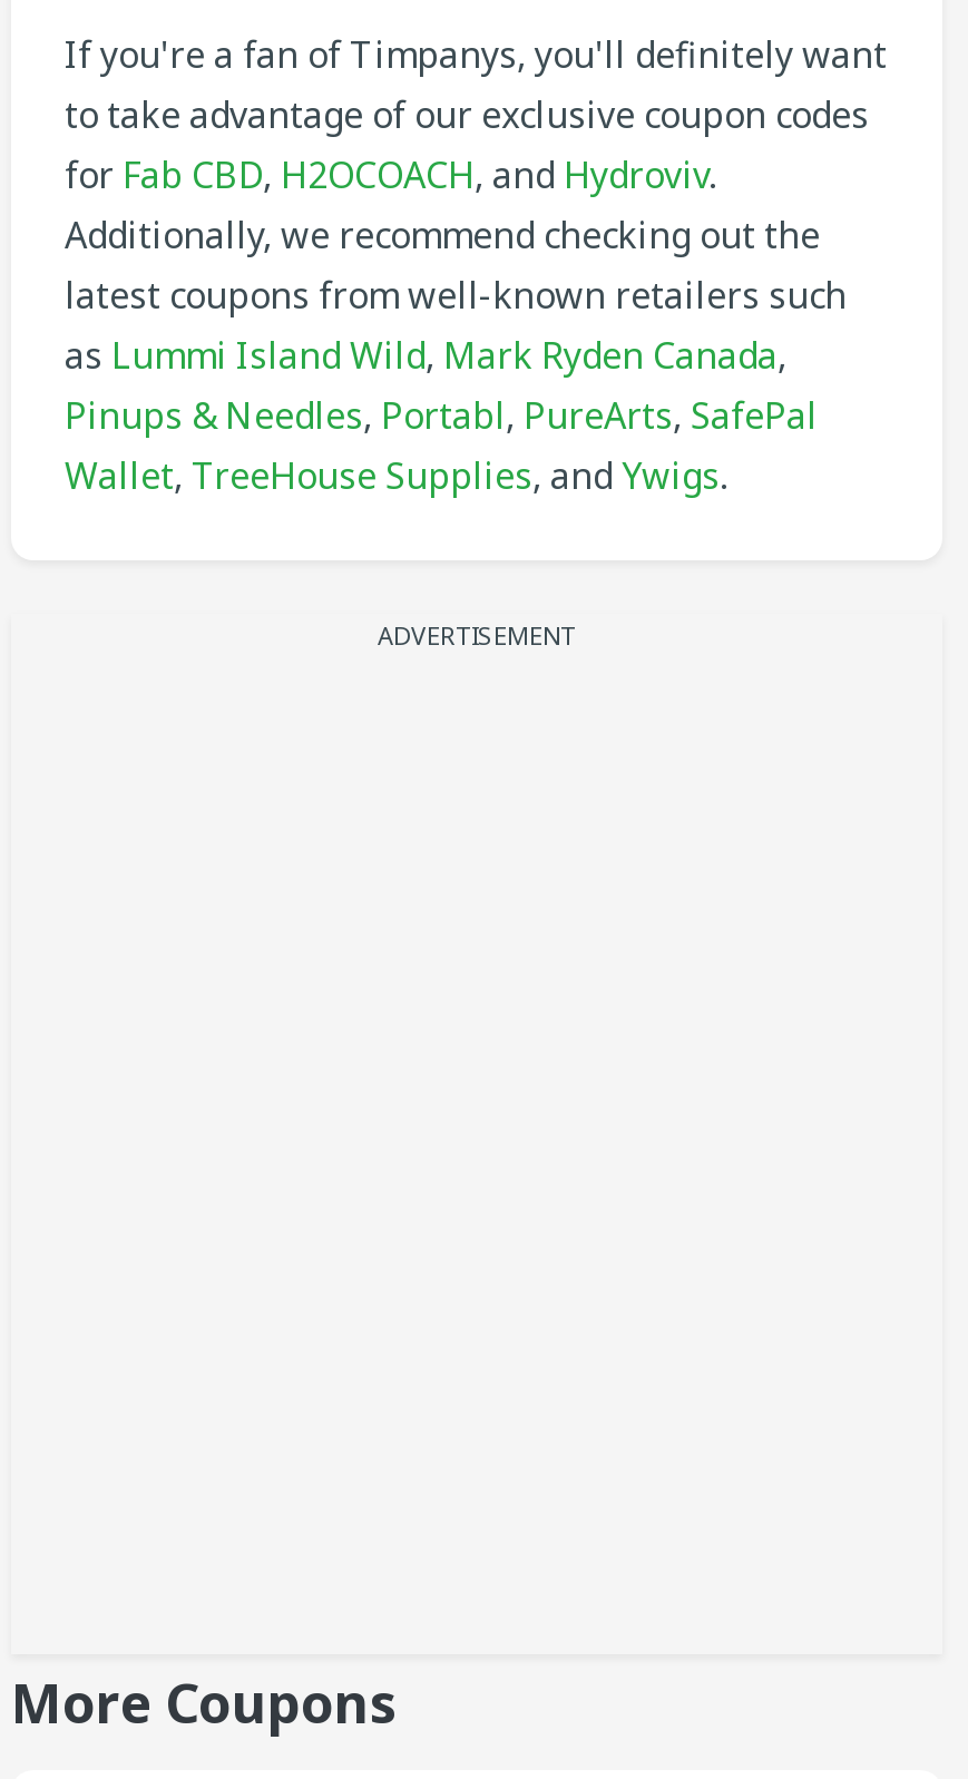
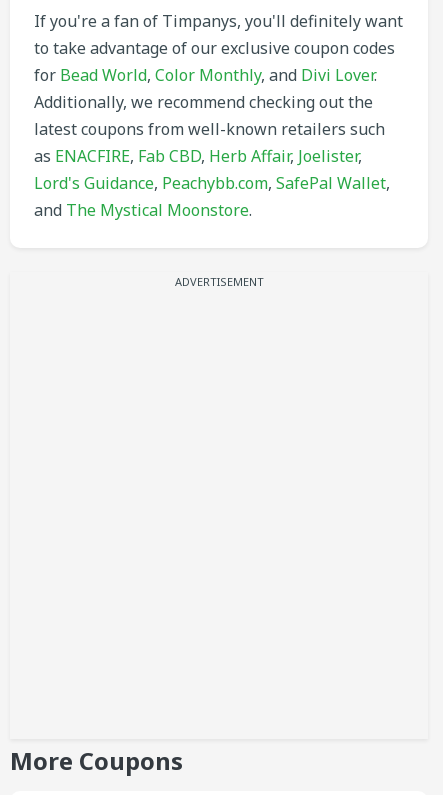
- for Fab CBD, H2OCOACH, and Hydroviv.
+ for Bead World, Color Monthly, and Divi Lover.

- as Lummi Island Wild, Mark Ryden Canada,
- Pinups & Needles, Portabl, PureArts, SafePal
- Wallet, TreeHouse Supplies, and Ywigs.
+ as ENACFIRE, Fab CBD, Herb Affair, Joelister,
+ Lord's Guidance, Peachybb.com, SafePal Wallet,
+ and The Mystical Moonstore.
